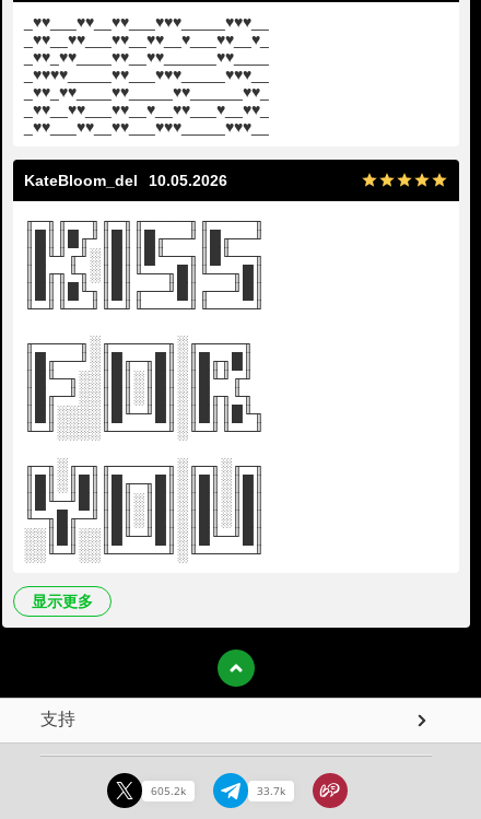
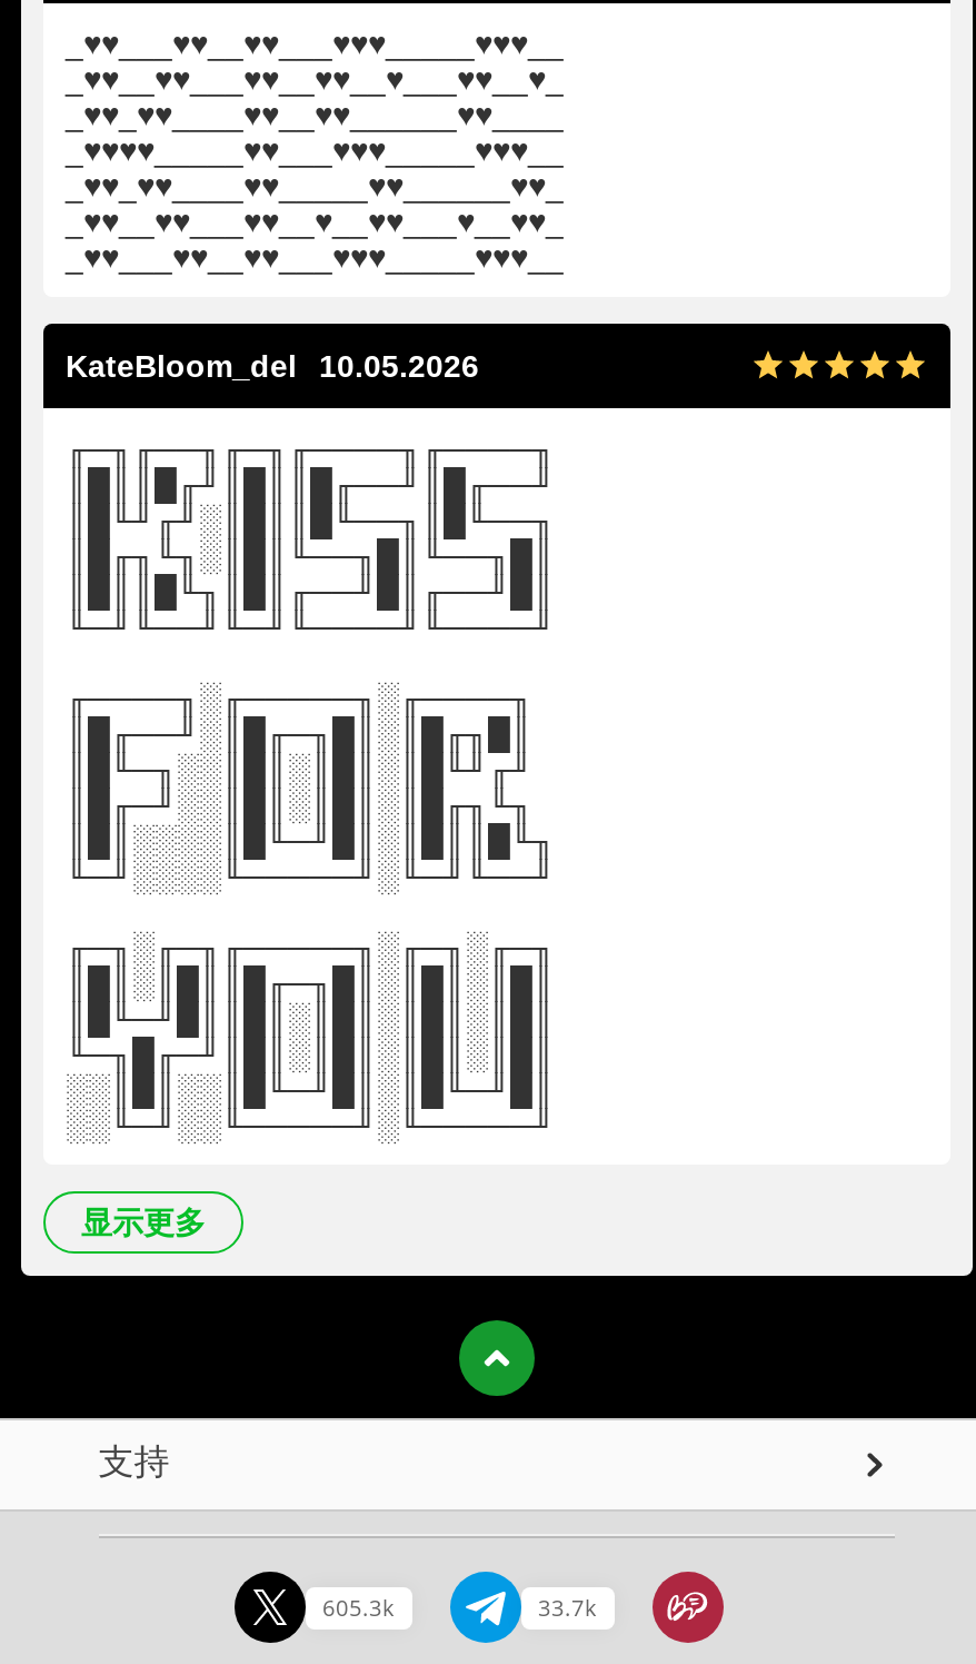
- 605.2k
+ 605.3k
